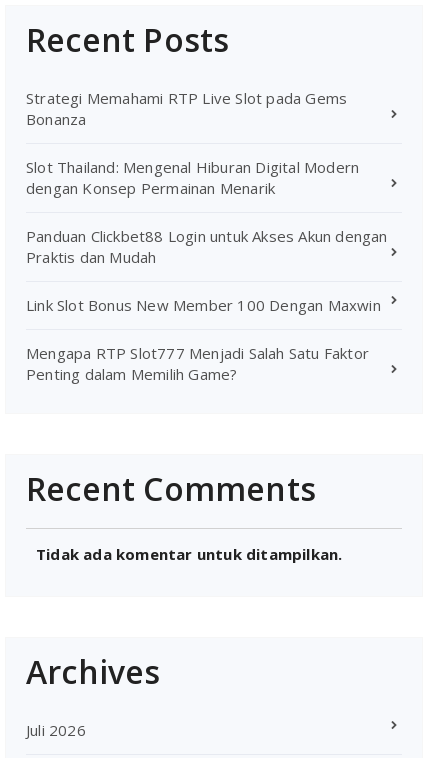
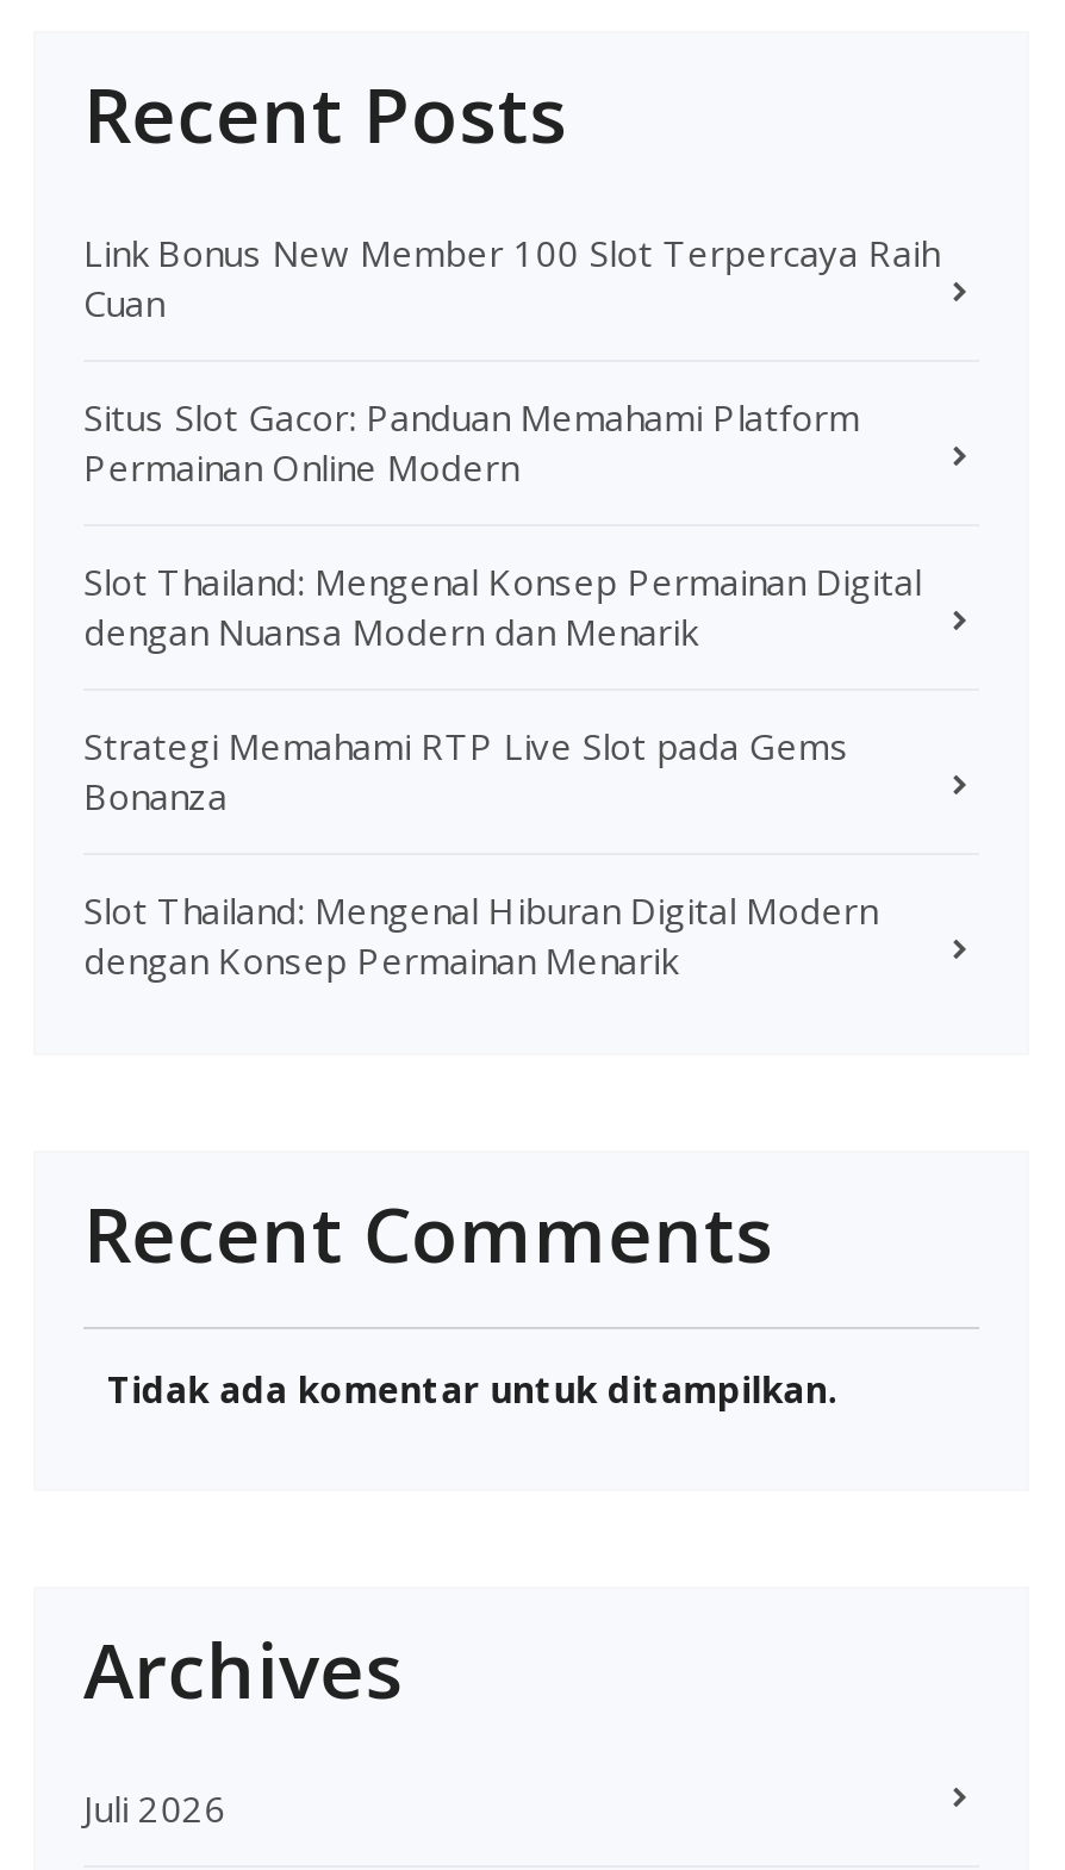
+ Link Bonus New Member 100 Slot Terpercaya Raih
+ Cuan
+ Situs Slot Gacor: Panduan Memahami Platform
+ Permainan Online Modern
+ Slot Thailand: Mengenal Konsep Permainan Digital
+ dengan Nuansa Modern dan Menarik

moved down: Strategi Memahami RTP Live Slot pada Gems | Bonanza | Slot Thailand: Mengenal Hiburan Digital Modern | dengan Konsep Permainan Menarik

- Panduan Clickbet88 Login untuk Akses Akun dengan
- Praktis dan Mudah
- Link Slot Bonus New Member 100 Dengan Maxwin
- Mengapa RTP Slot777 Menjadi Salah Satu Faktor
- Penting dalam Memilih Game?
